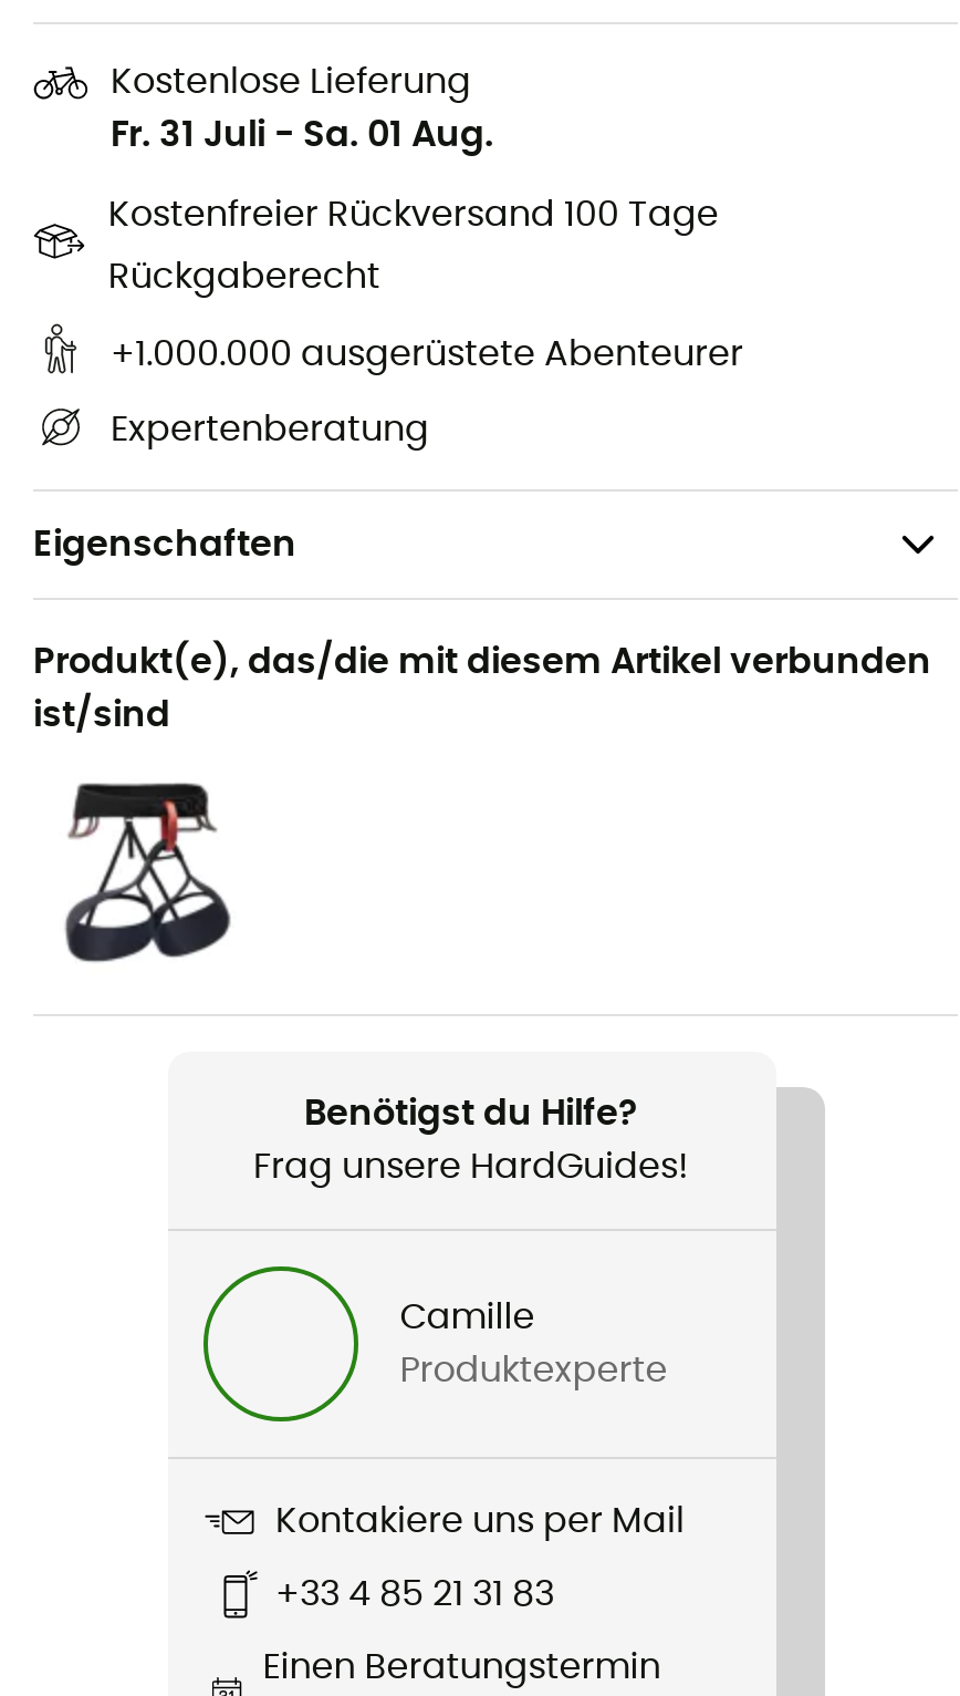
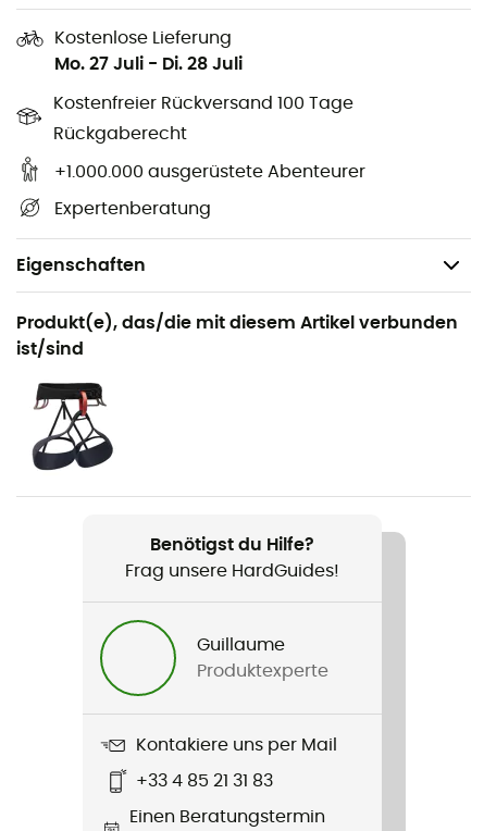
- Fr. 31 Juli - Sa. 01 Aug.
+ Mo. 27 Juli - Di. 28 Juli

- Camille
+ Guillaume
